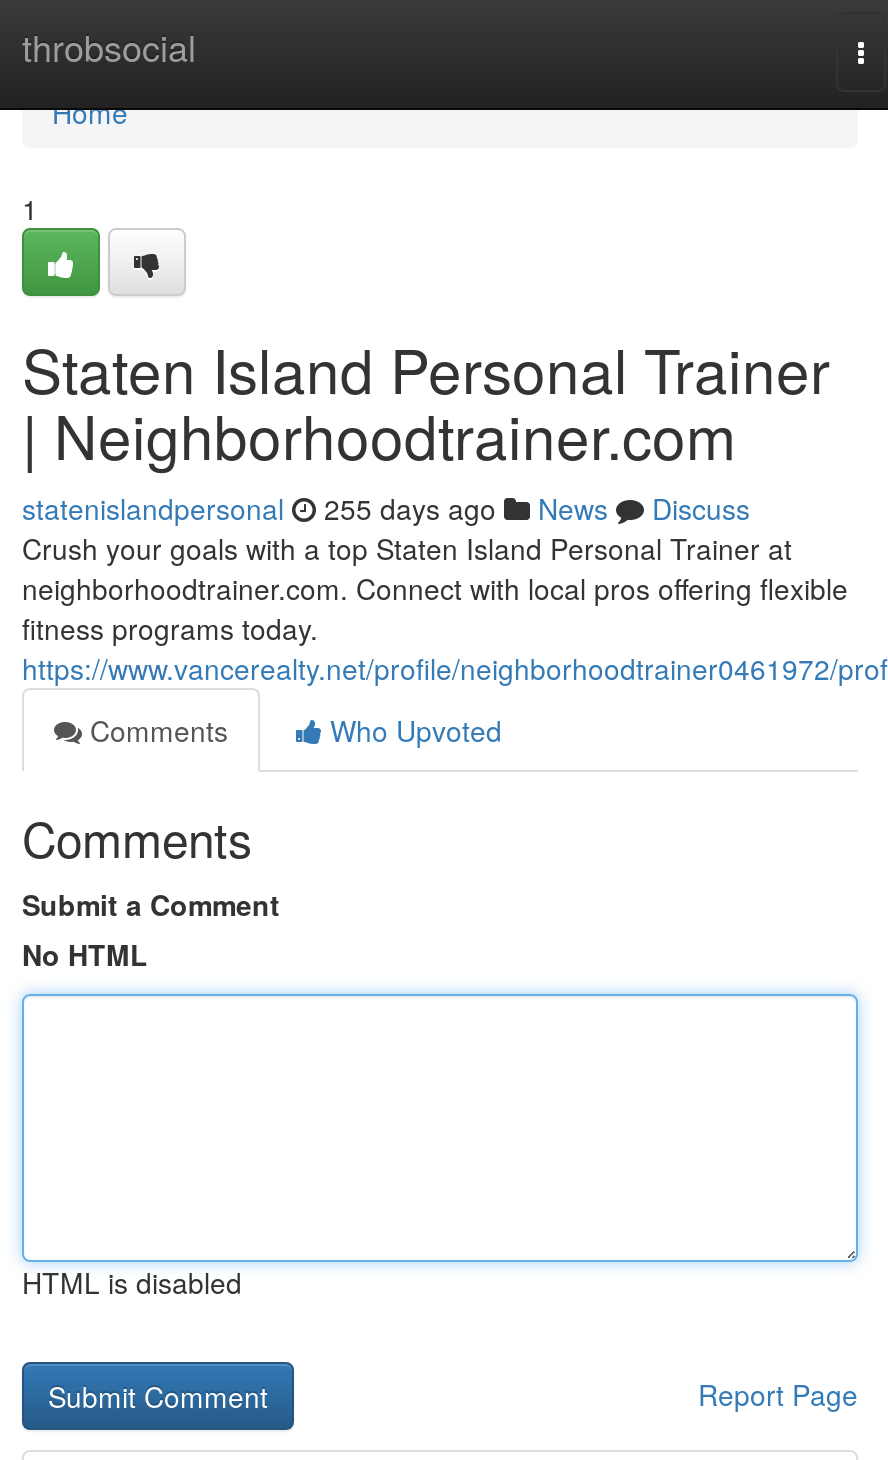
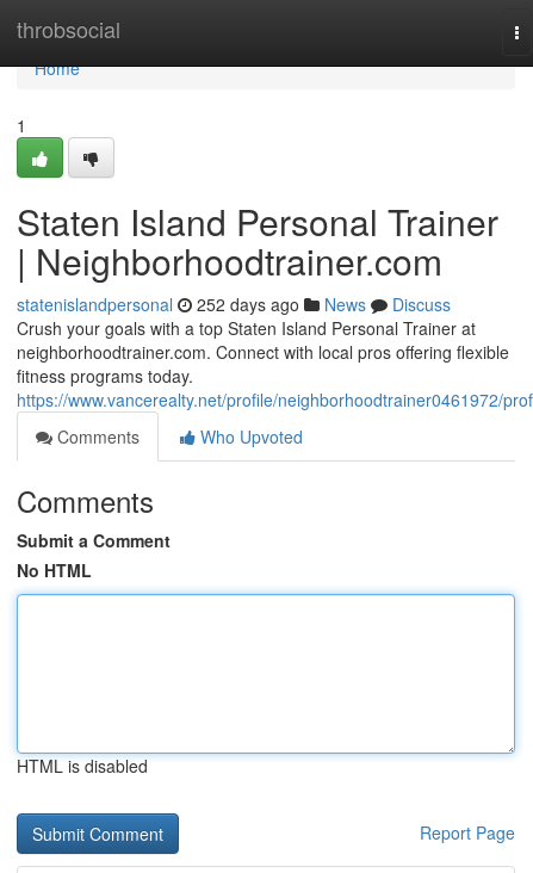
- statenislandpersonal 255 days ago News Discuss
+ statenislandpersonal 252 days ago News Discuss
